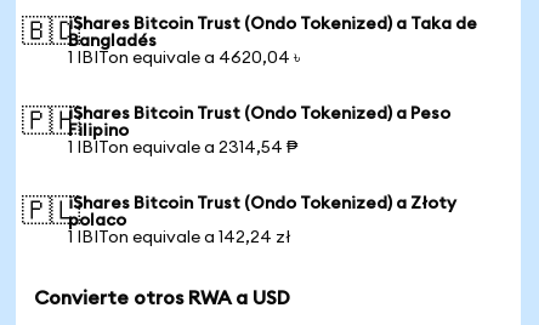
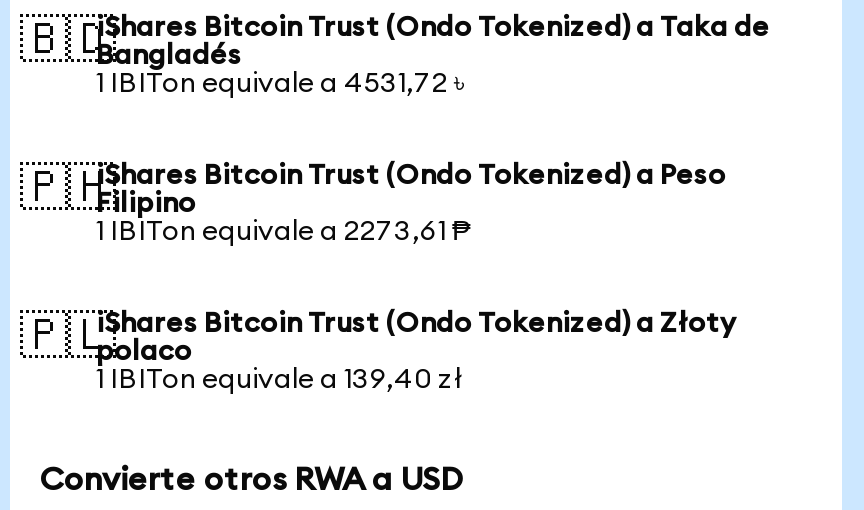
- 1 IBITon equivale a 4620,04 ৳
+ 1 IBITon equivale a 4531,72 ৳

- 1 IBITon equivale a 2314,54 ₱
+ 1 IBITon equivale a 2273,61 ₱

- 1 IBITon equivale a 142,24 zł
+ 1 IBITon equivale a 139,40 zł
